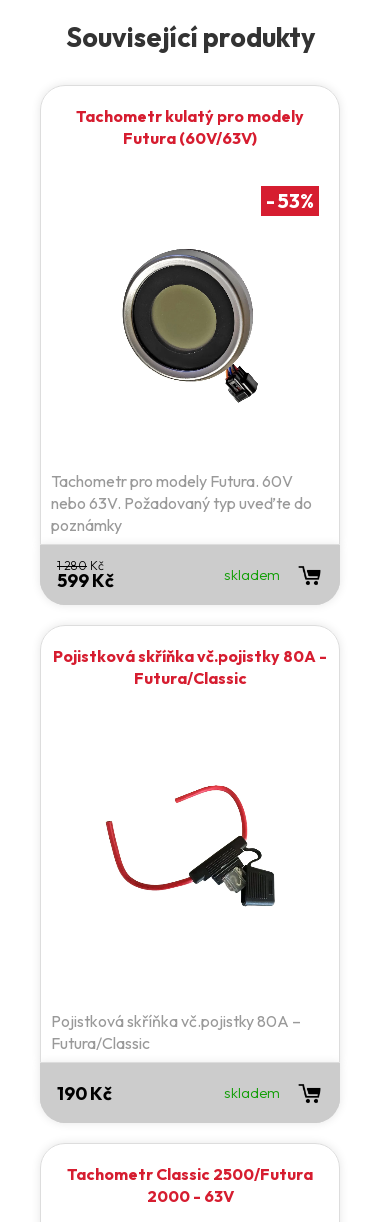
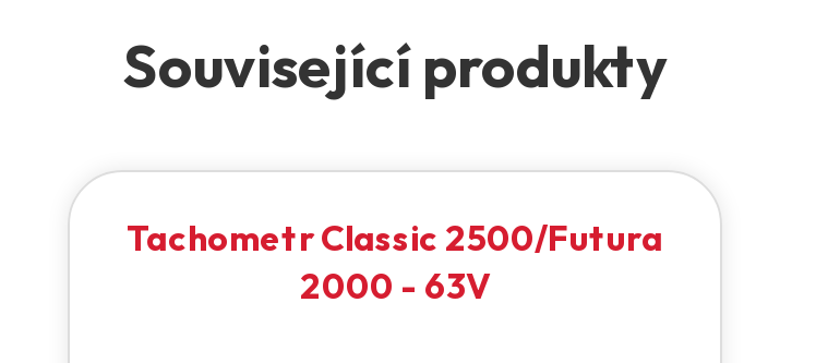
- Tachometr kulatý pro modely
- Futura (60V/63V)
- - 53%

- [image]

- Tachometr pro modely Futura. 60V
- nebo 63V. Požadovaný typ uveďte do
- poznámky
- 1 280 Kč
- 599 Kč
- skladem

- Pojistková skříňka vč.pojistky 80A -
- Futura/Classic

- [image]

- Pojistková skříňka vč.pojistky 80A –
- Futura/Classic
- 190 Kč
- skladem
